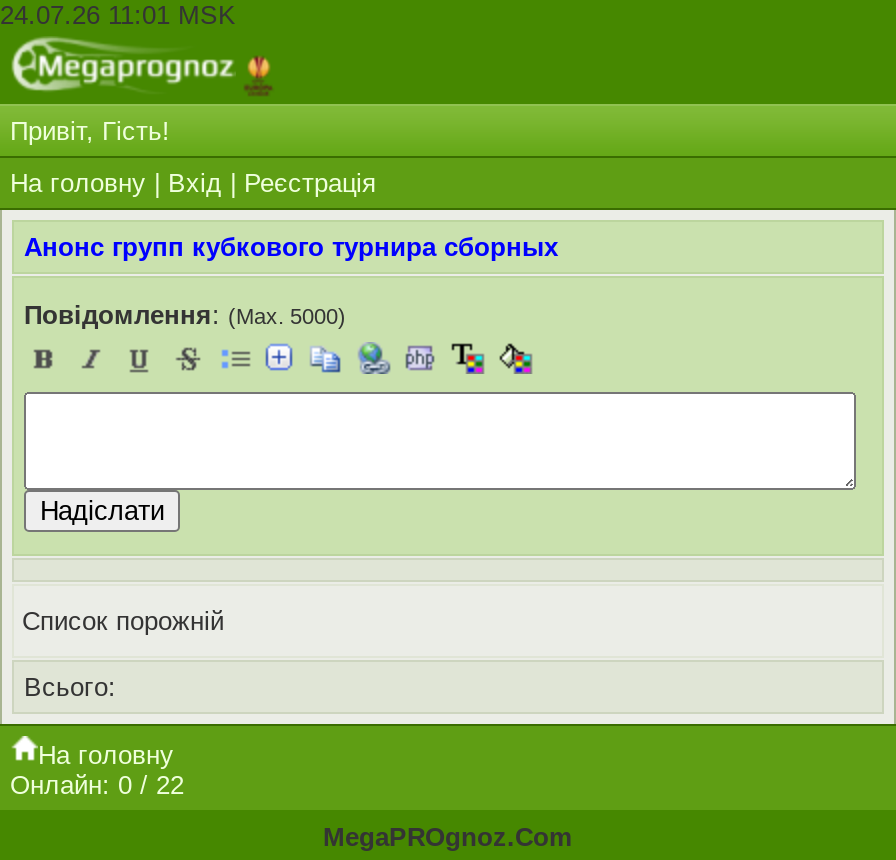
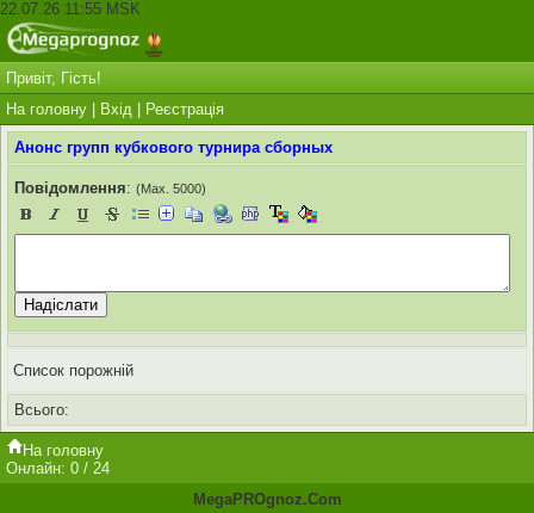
- 24.07.26 11:01 MSK
+ 22.07.26 11:55 MSK

- Онлайн: 0 / 22
+ Онлайн: 0 / 24
